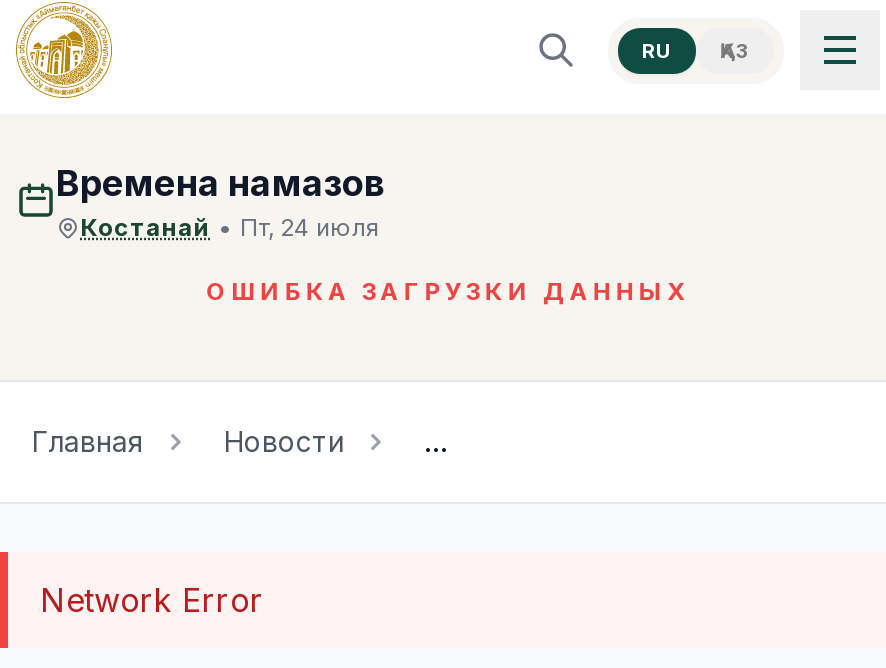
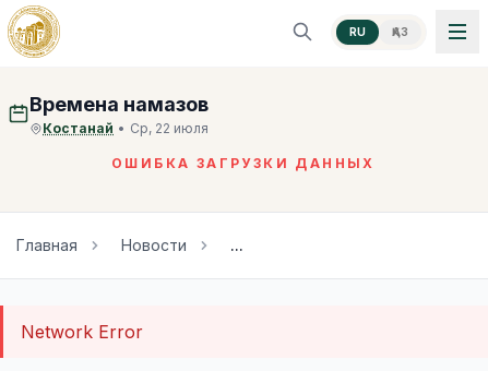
- Костанай • Пт, 24 июля
+ Костанай • Ср, 22 июля
